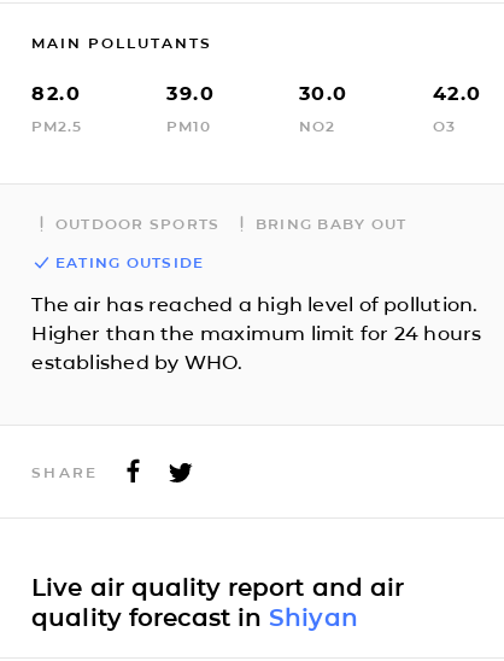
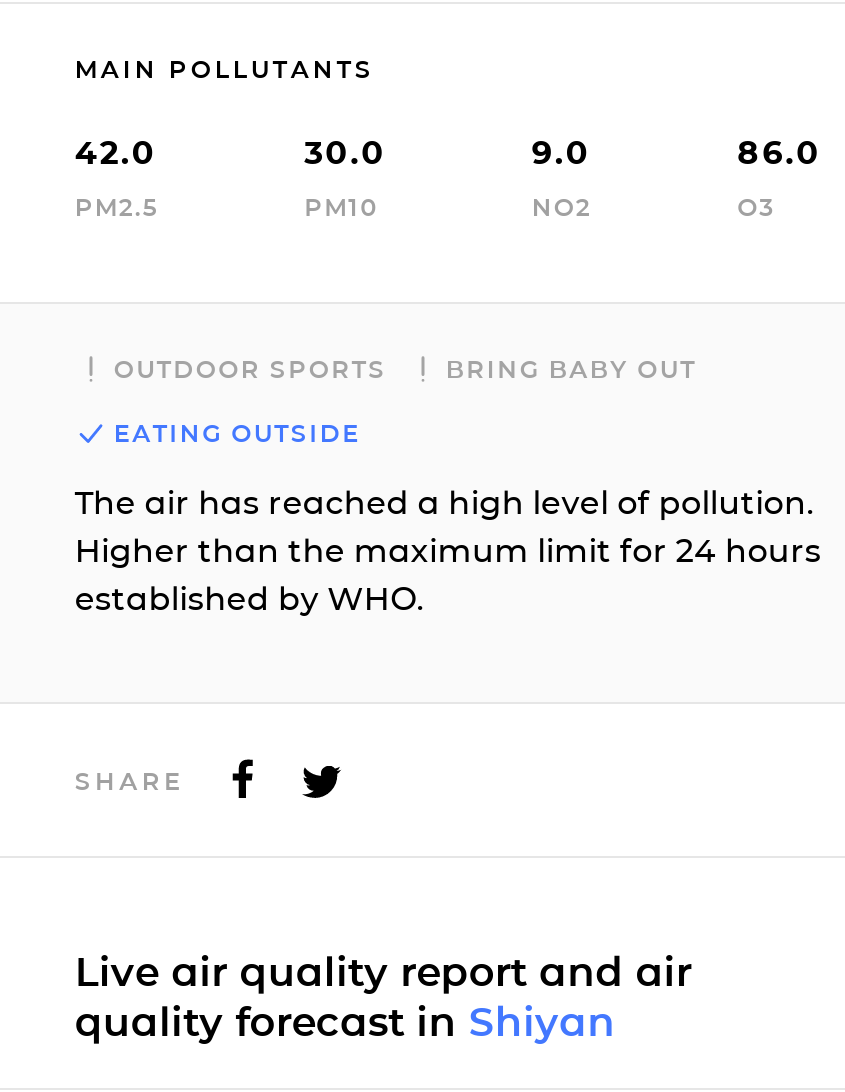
- 82.0
+ 42.0

- 39.0
+ 30.0

- 30.0
+ 9.0

- 42.0
+ 86.0
